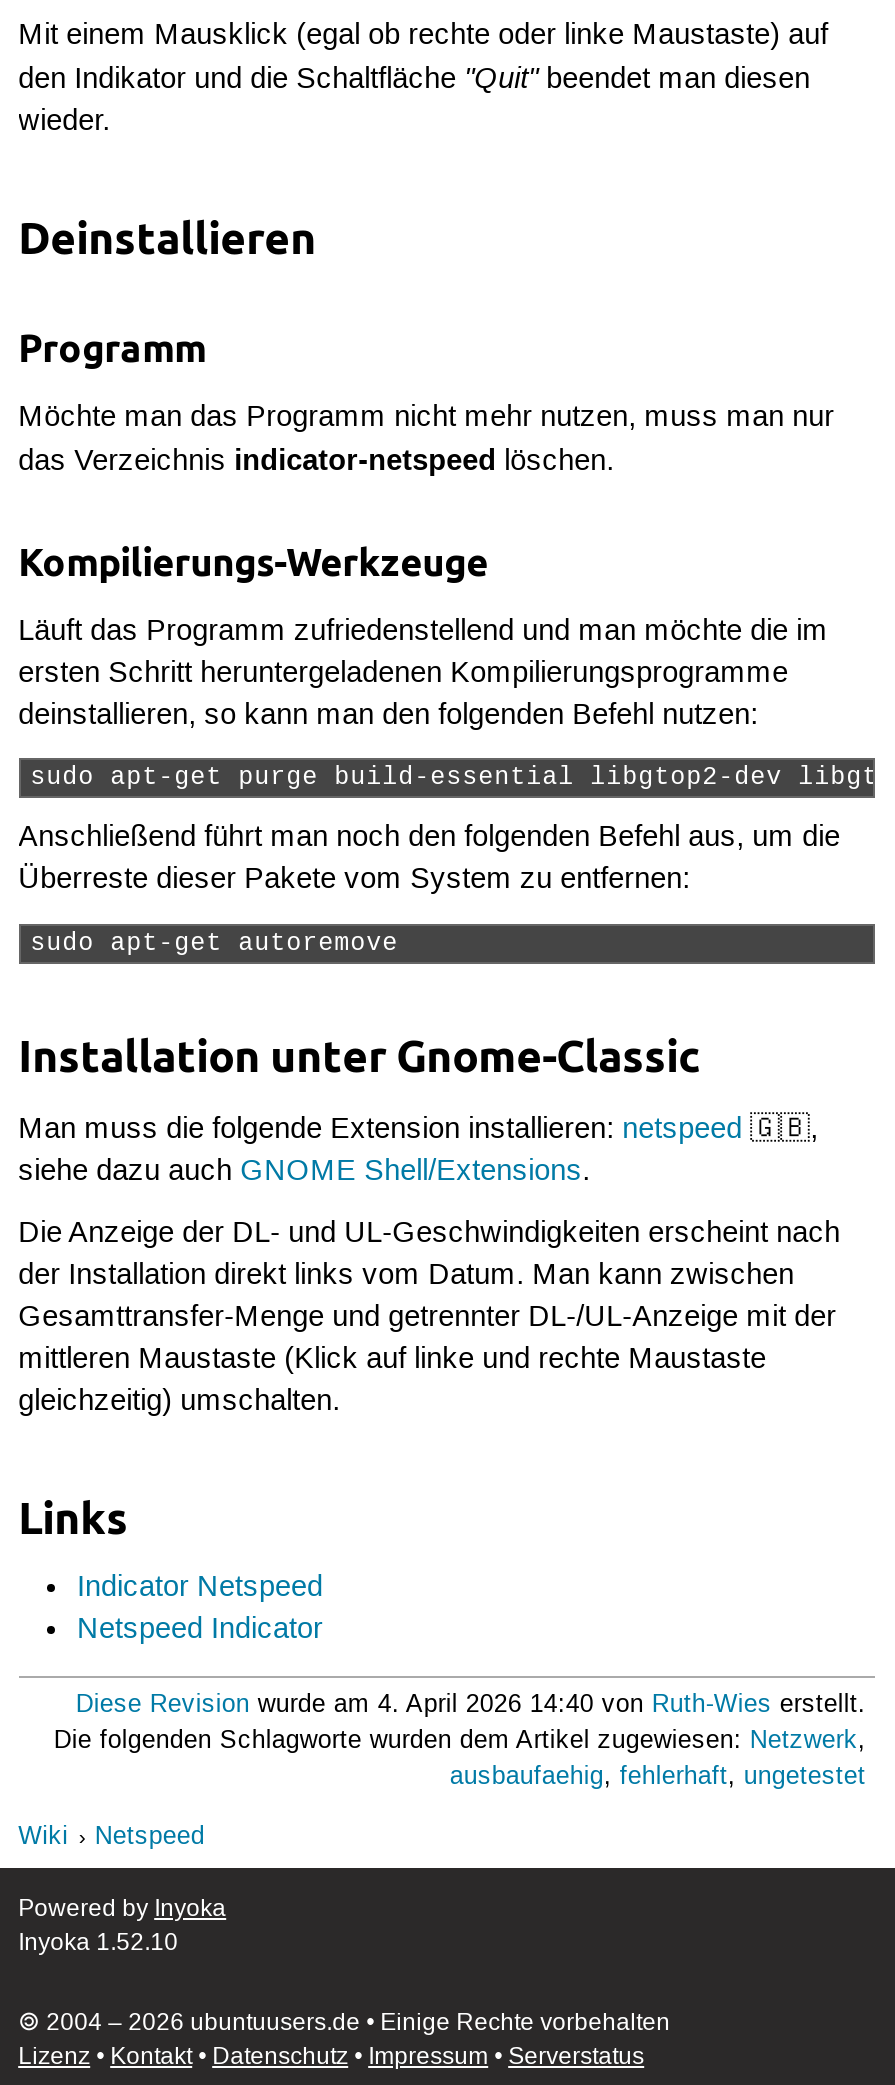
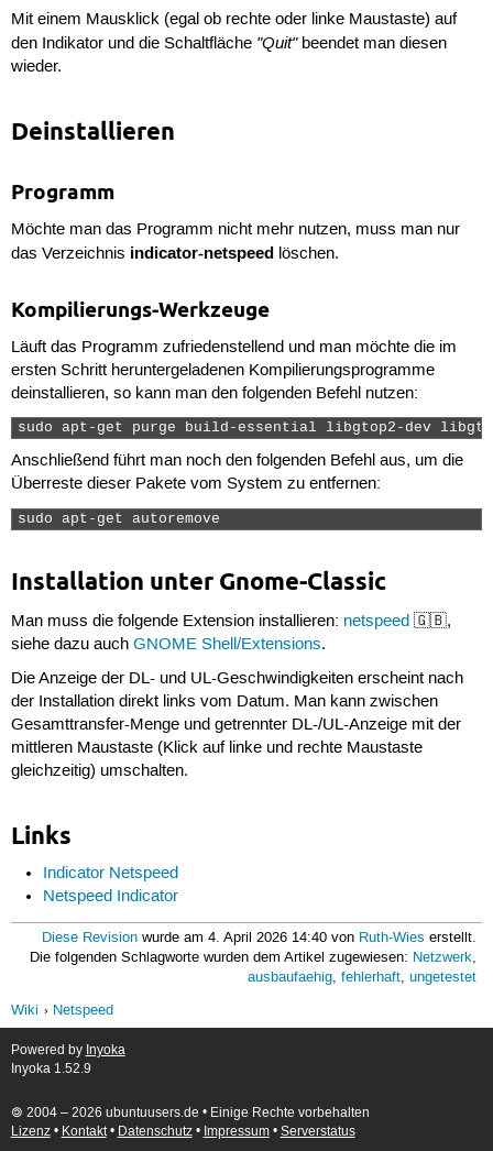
- Inyoka 1.52.10
+ Inyoka 1.52.9
